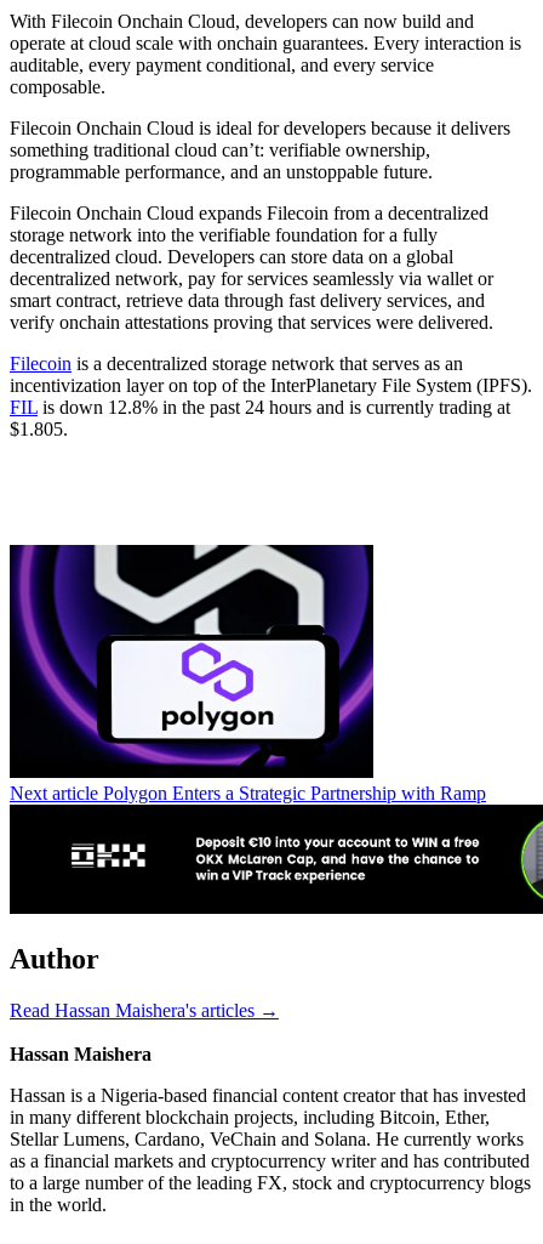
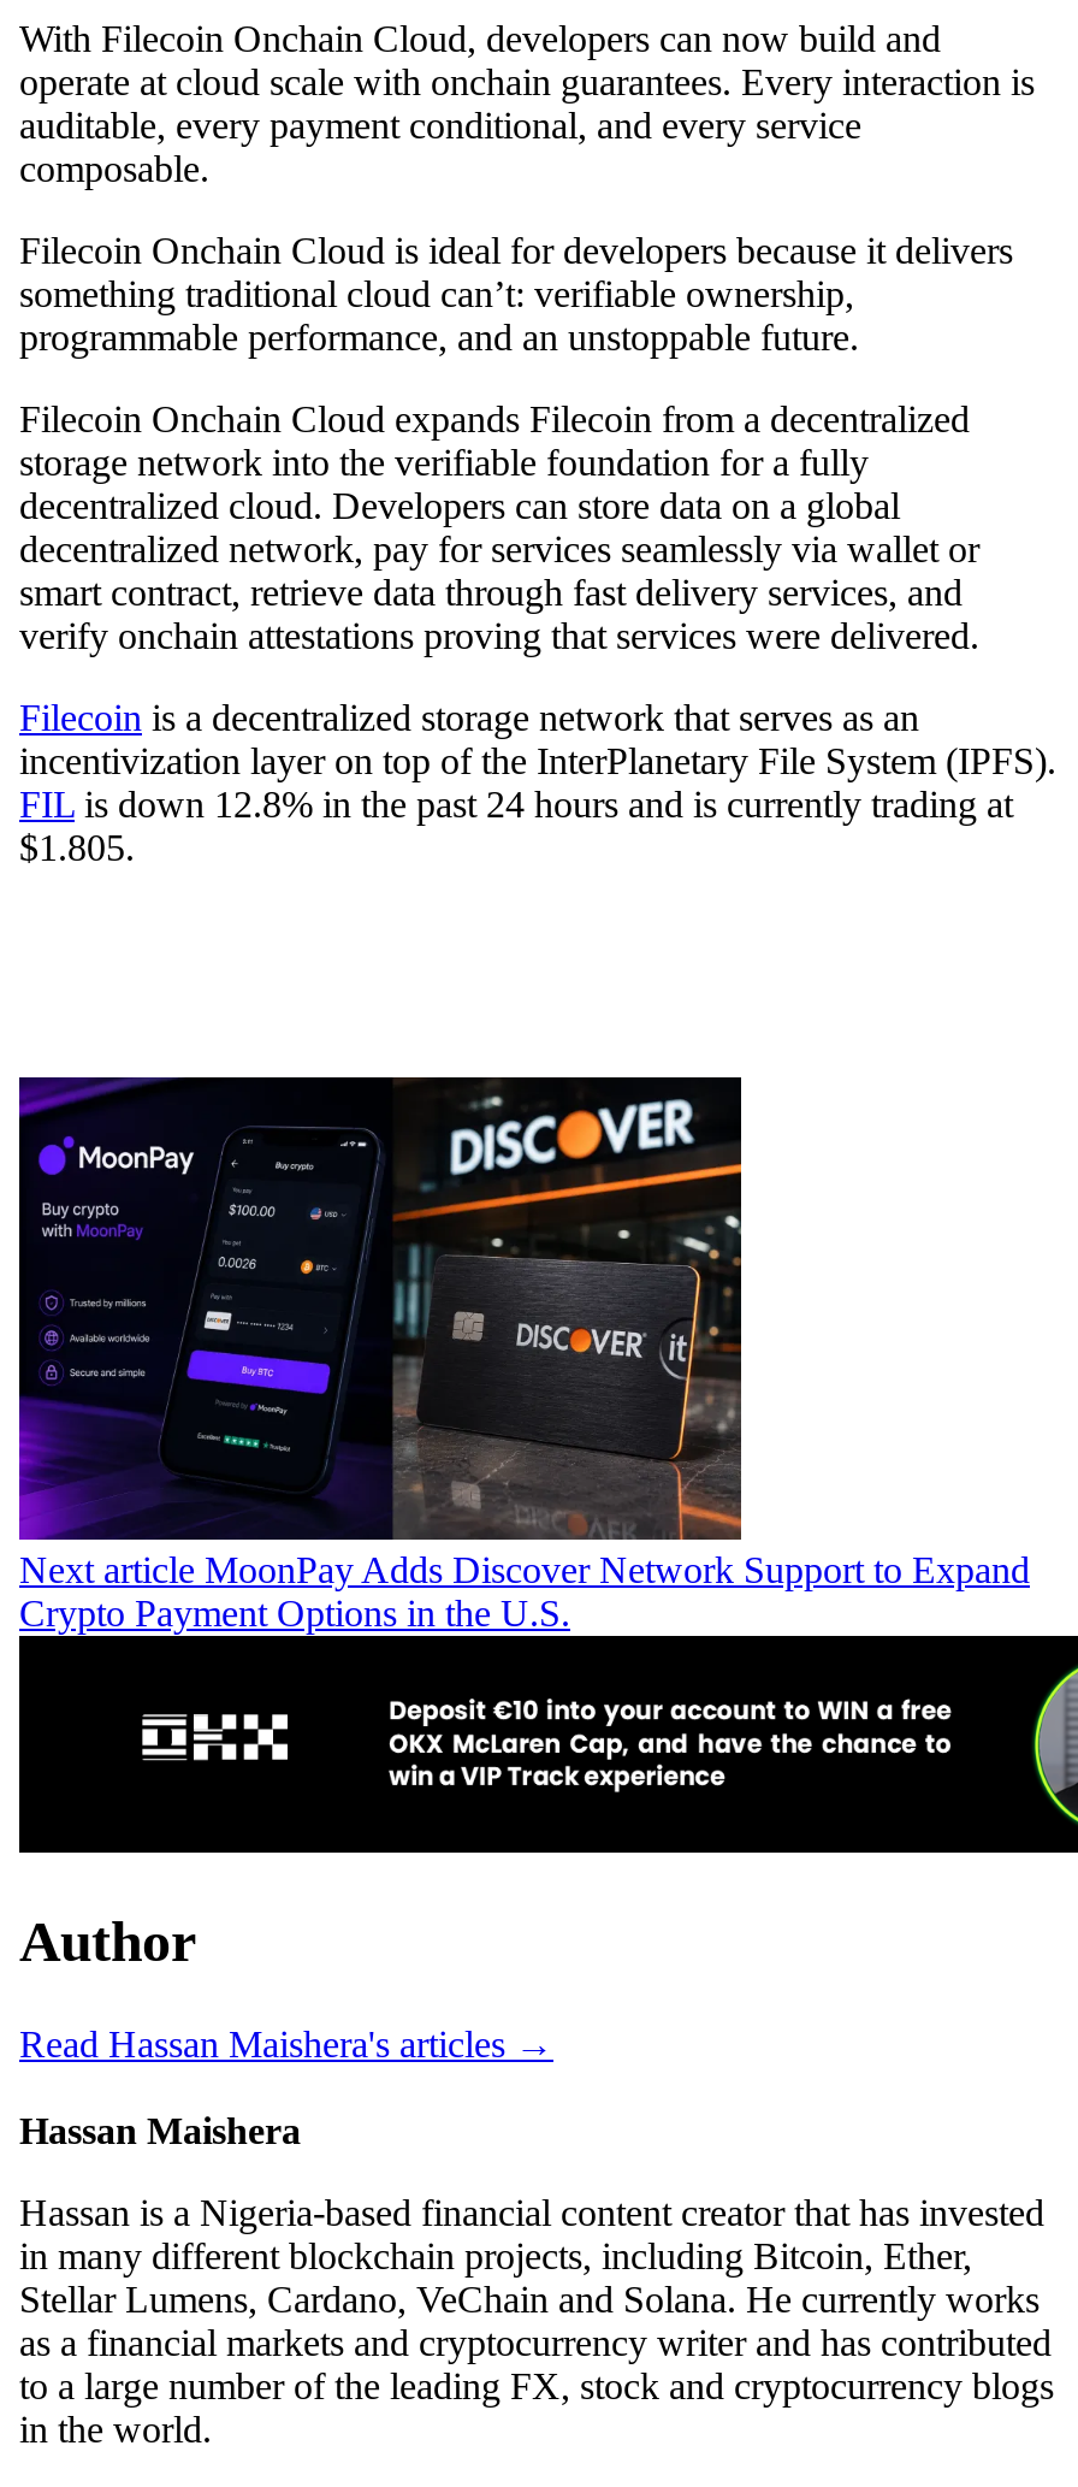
- [image]
- Next article Polygon Enters a Strategic Partnership with Ramp
+ [image]
+ Next article MoonPay Adds Discover Network Support to Expand
+ Crypto Payment Options in the U.S.
